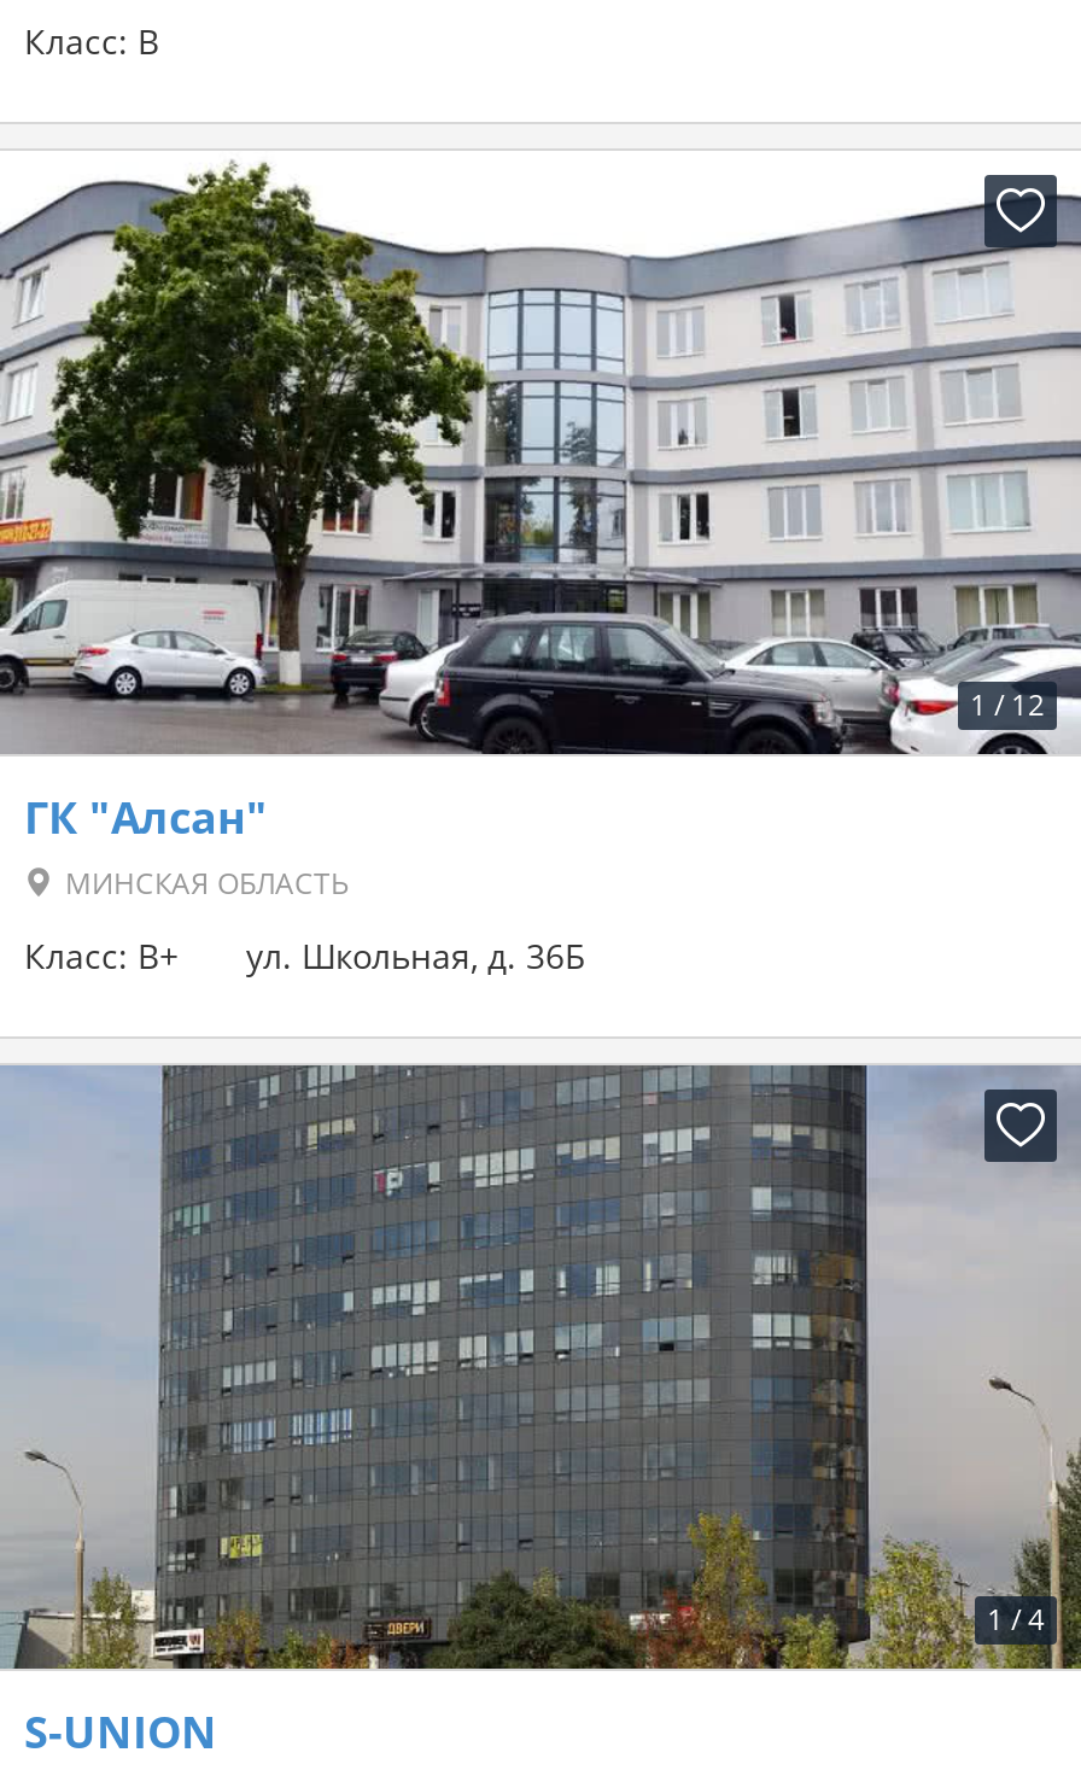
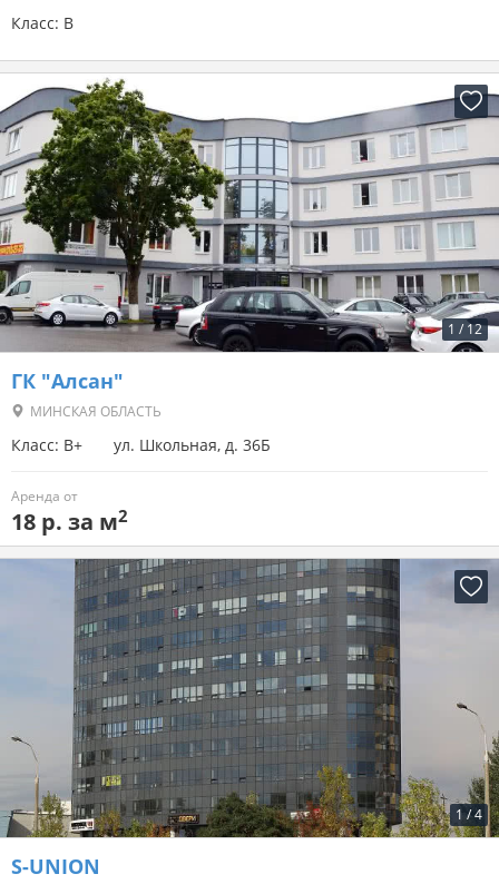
+ Аренда от
+ 18 р. за м2
